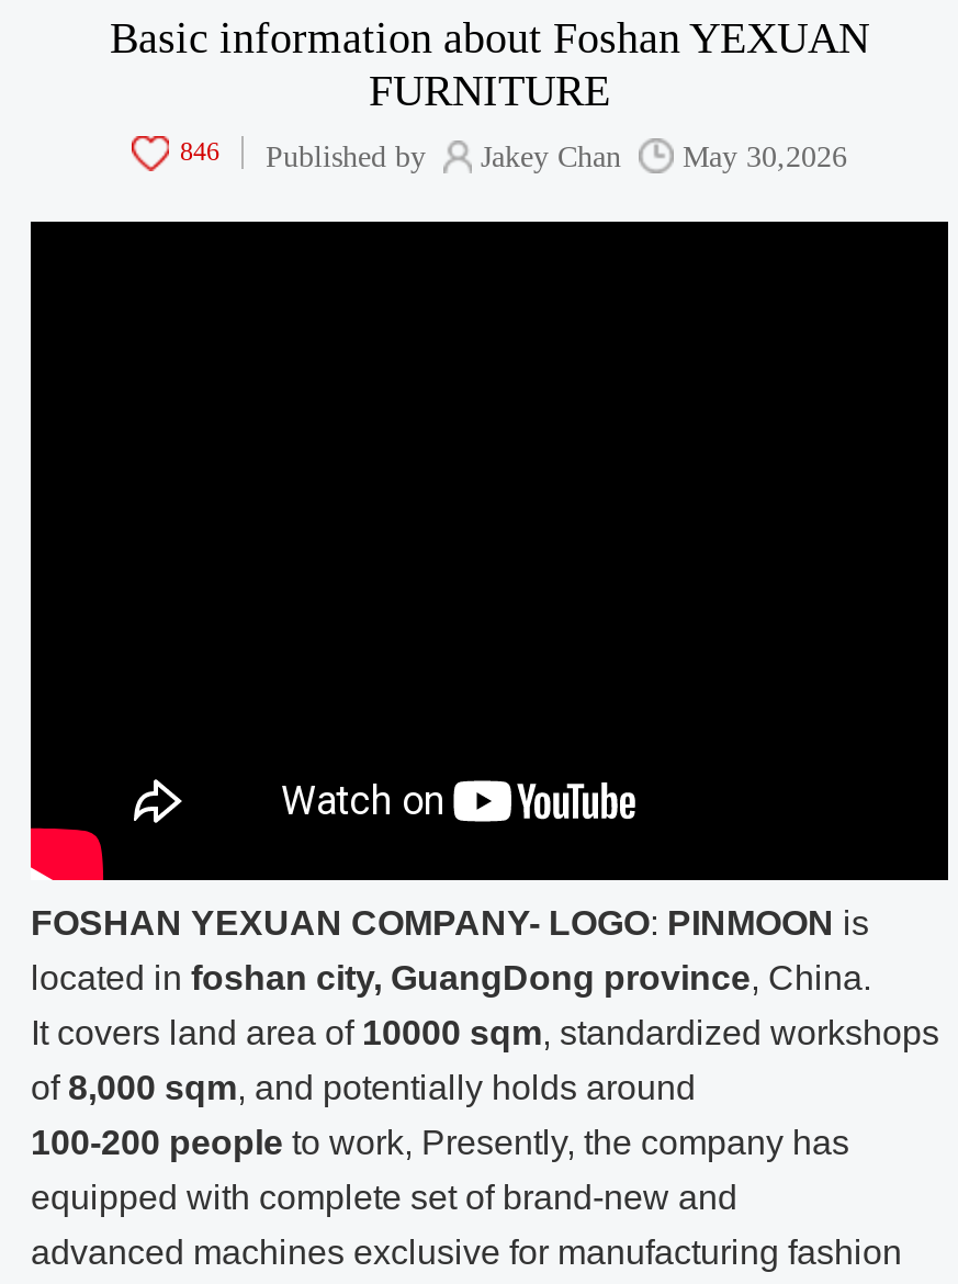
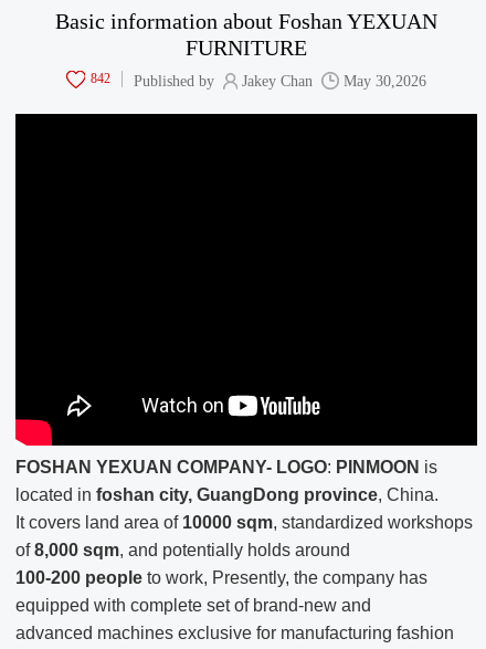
- 846 Published by Jakey Chan May 30,2026
+ 842 Published by Jakey Chan May 30,2026
